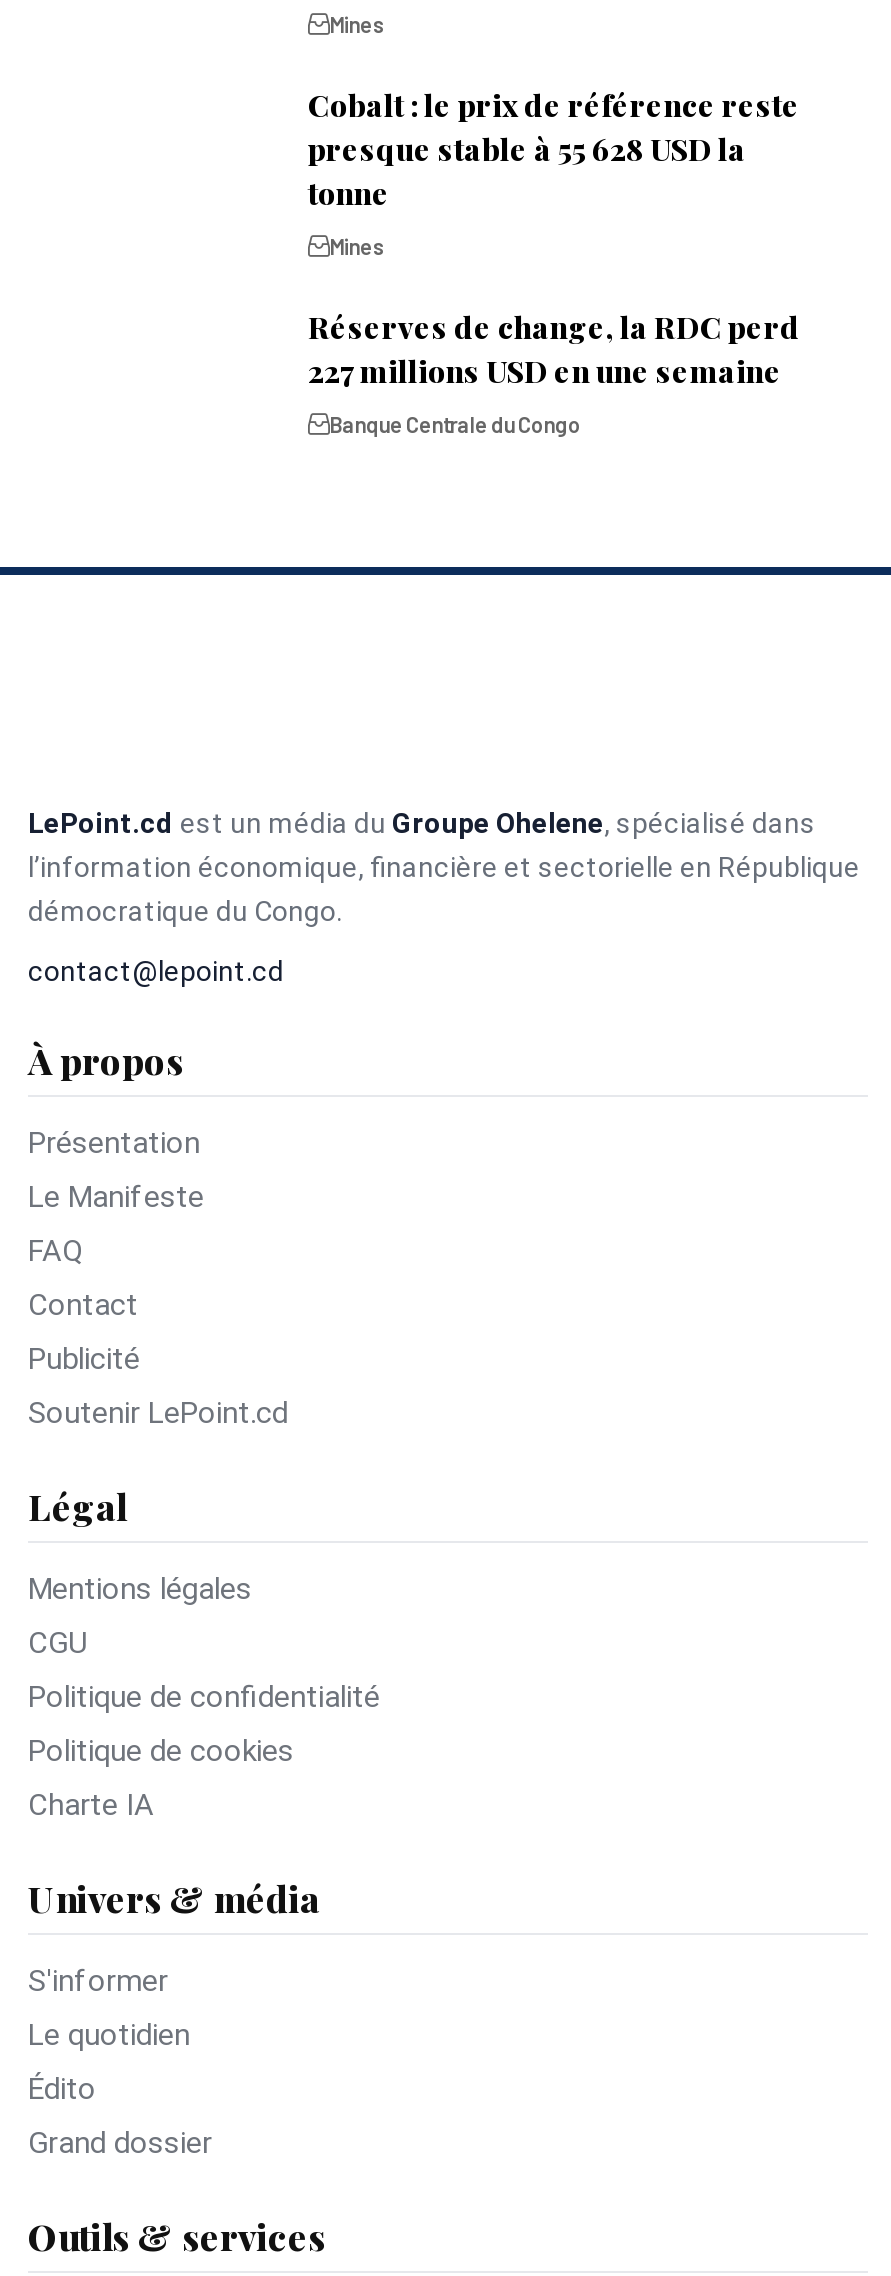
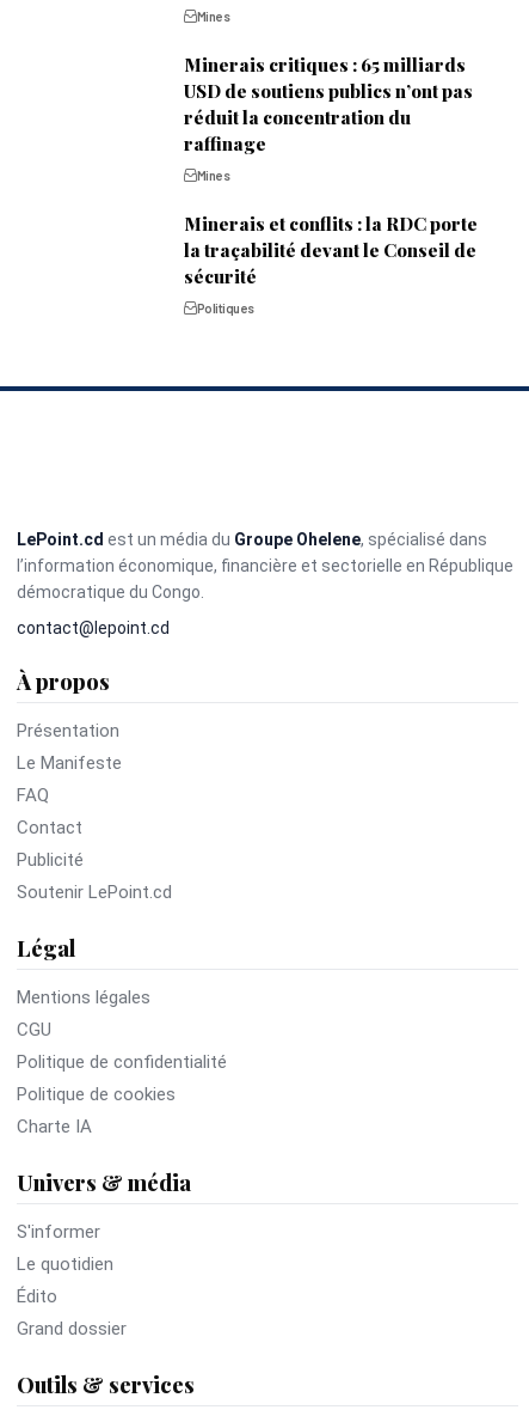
- Cobalt : le prix de référence reste
- presque stable à 55 628 USD la
- tonne
+ Minerais critiques : 65 milliards
+ USD de soutiens publics n’ont pas
+ réduit la concentration du
+ raffinage

- Réserves de change, la RDC perd
- 227 millions USD en une semaine
+ Minerais et conflits : la RDC porte
+ la traçabilité devant le Conseil de
+ sécurité

- Banque Centrale du Congo
+ Politiques
